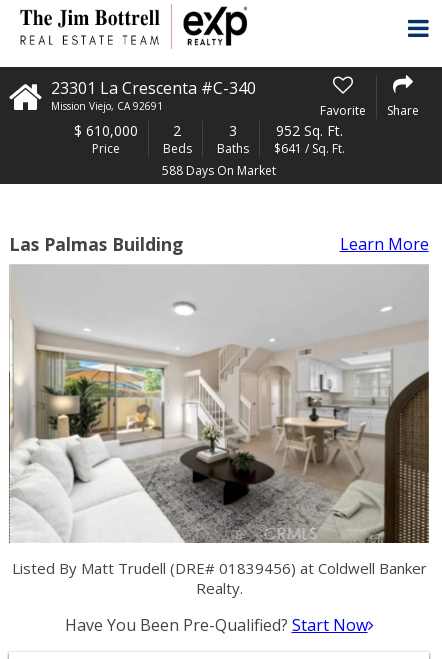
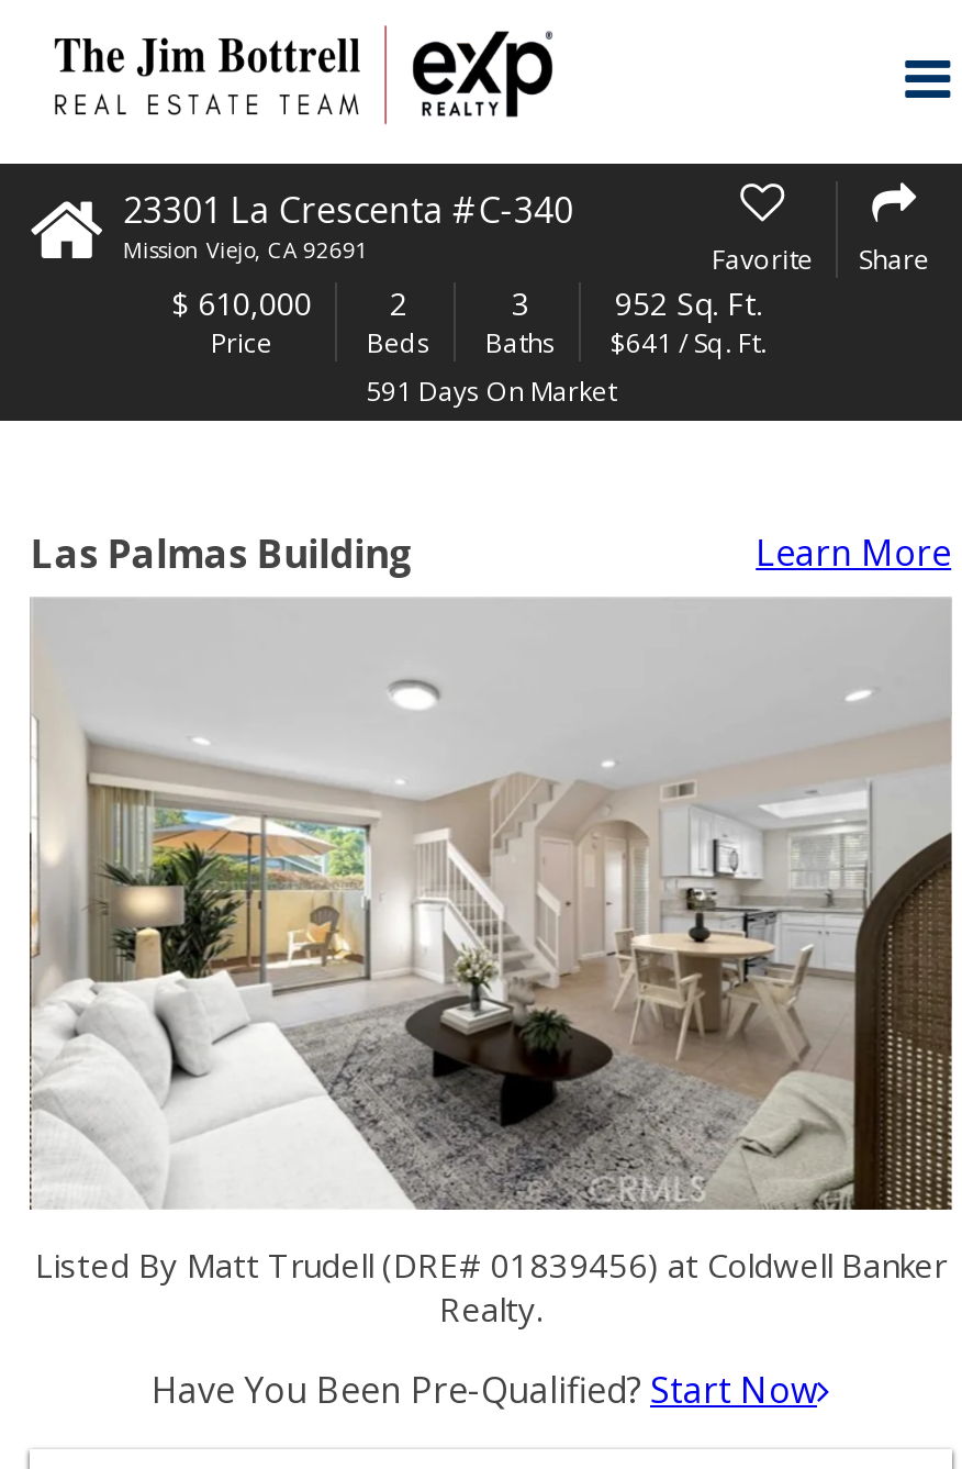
- 588 Days On Market
+ 591 Days On Market
